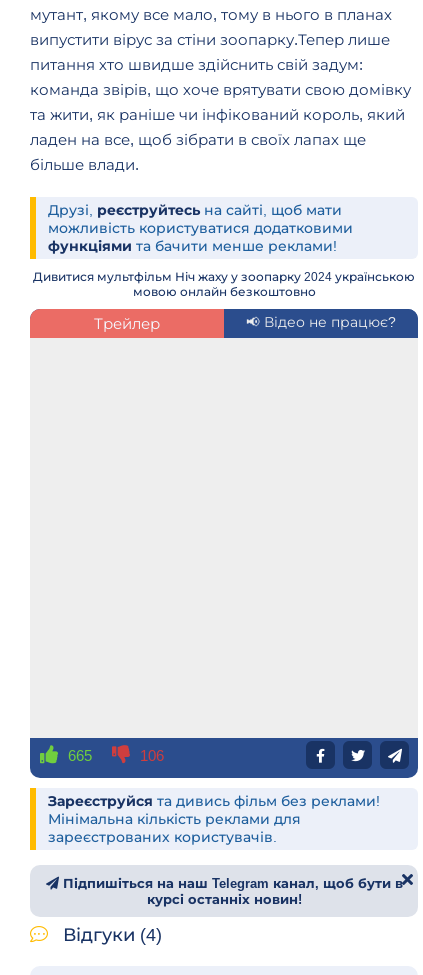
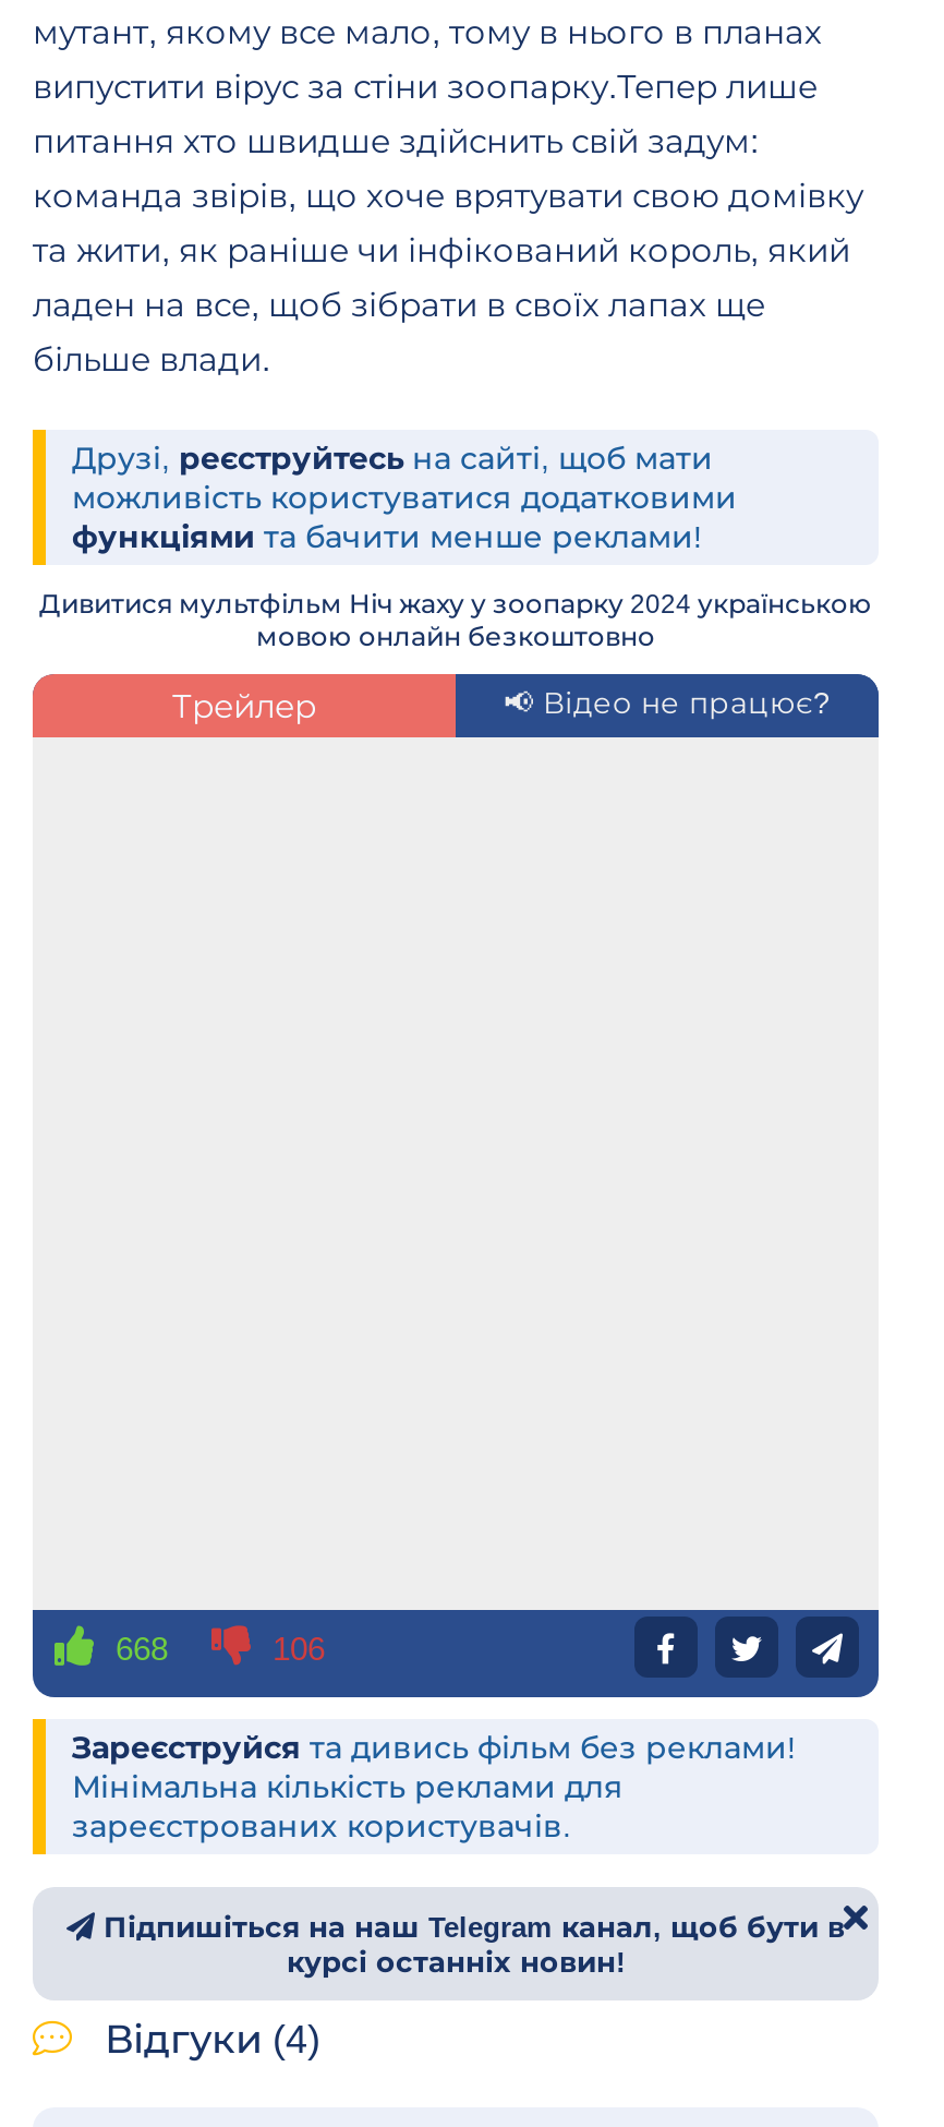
- 665
+ 668
